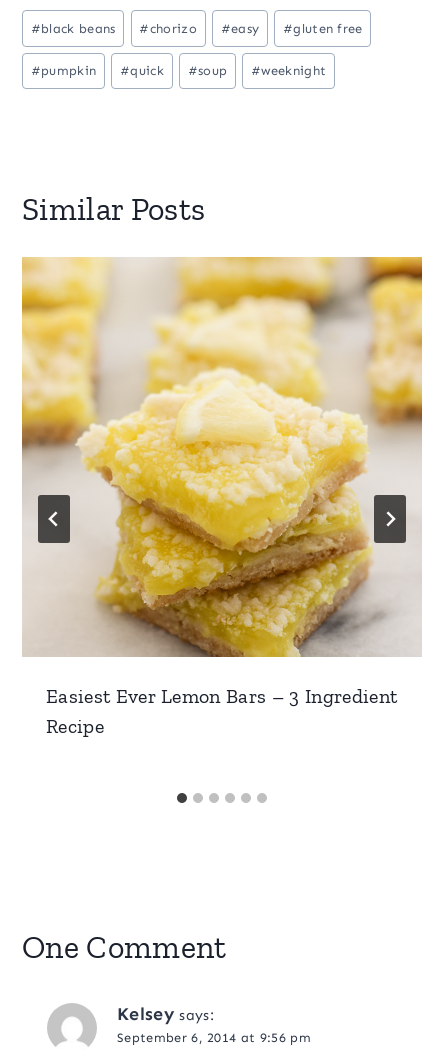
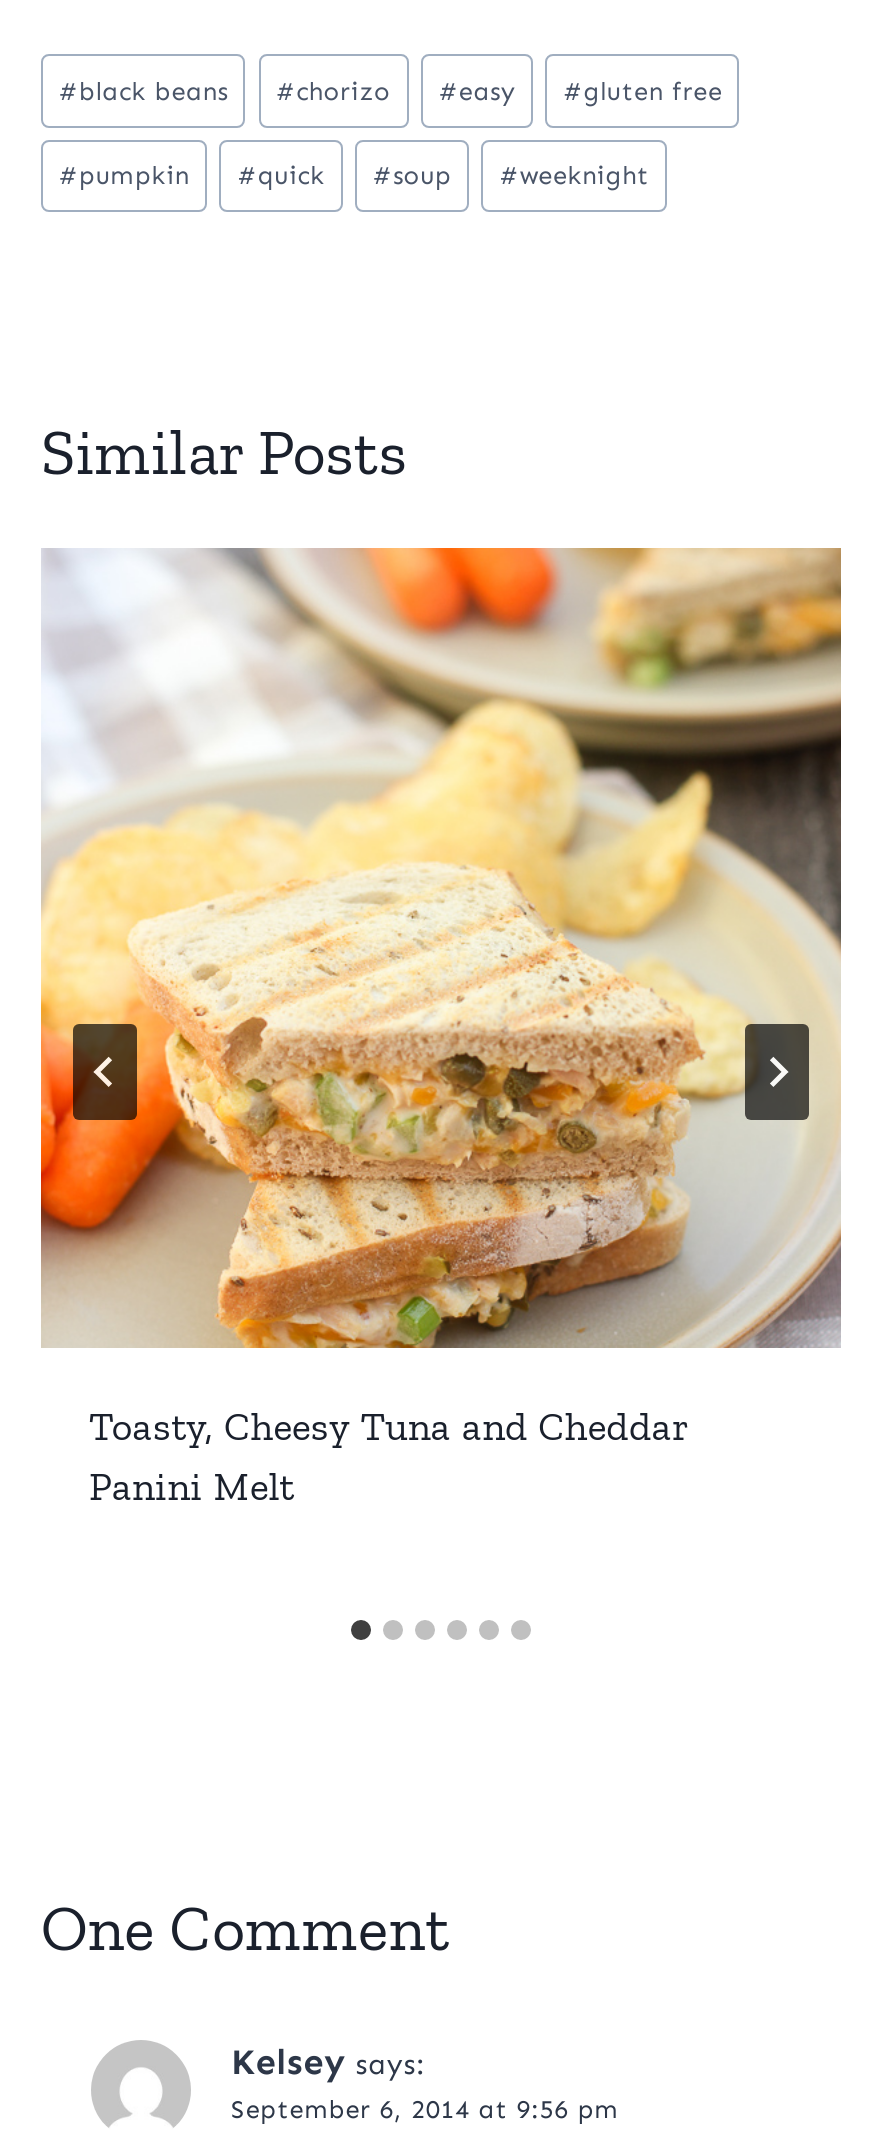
- [image]
- Easiest Ever Lemon Bars – 3 Ingredient
- Recipe
+ [image]
+ Toasty, Cheesy Tuna and Cheddar
+ Panini Melt
